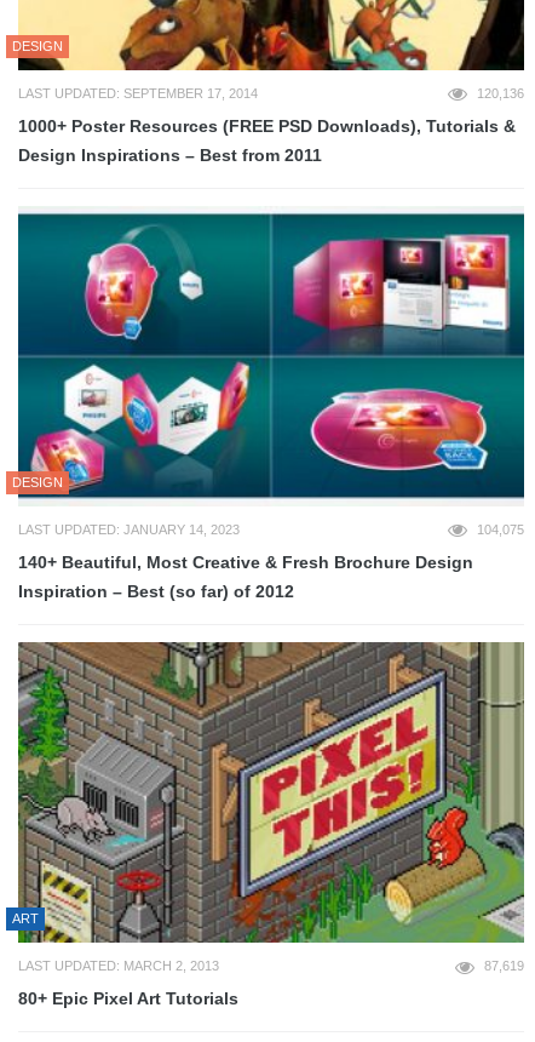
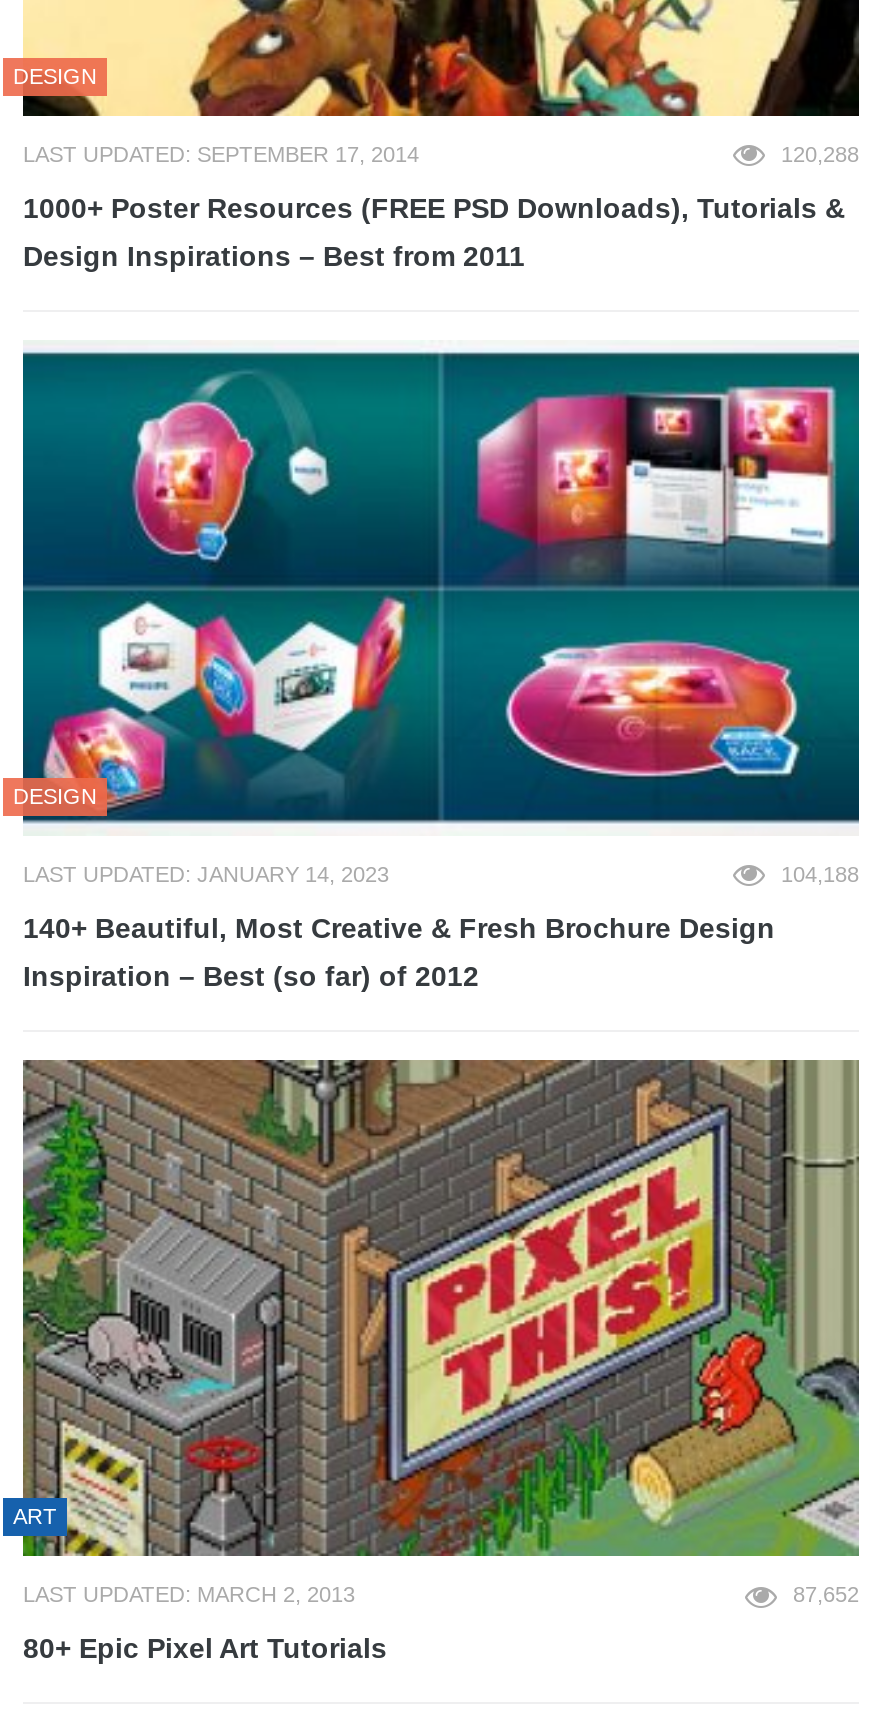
- 120,136
+ 120,288

- 104,075
+ 104,188

- 87,619
+ 87,652
